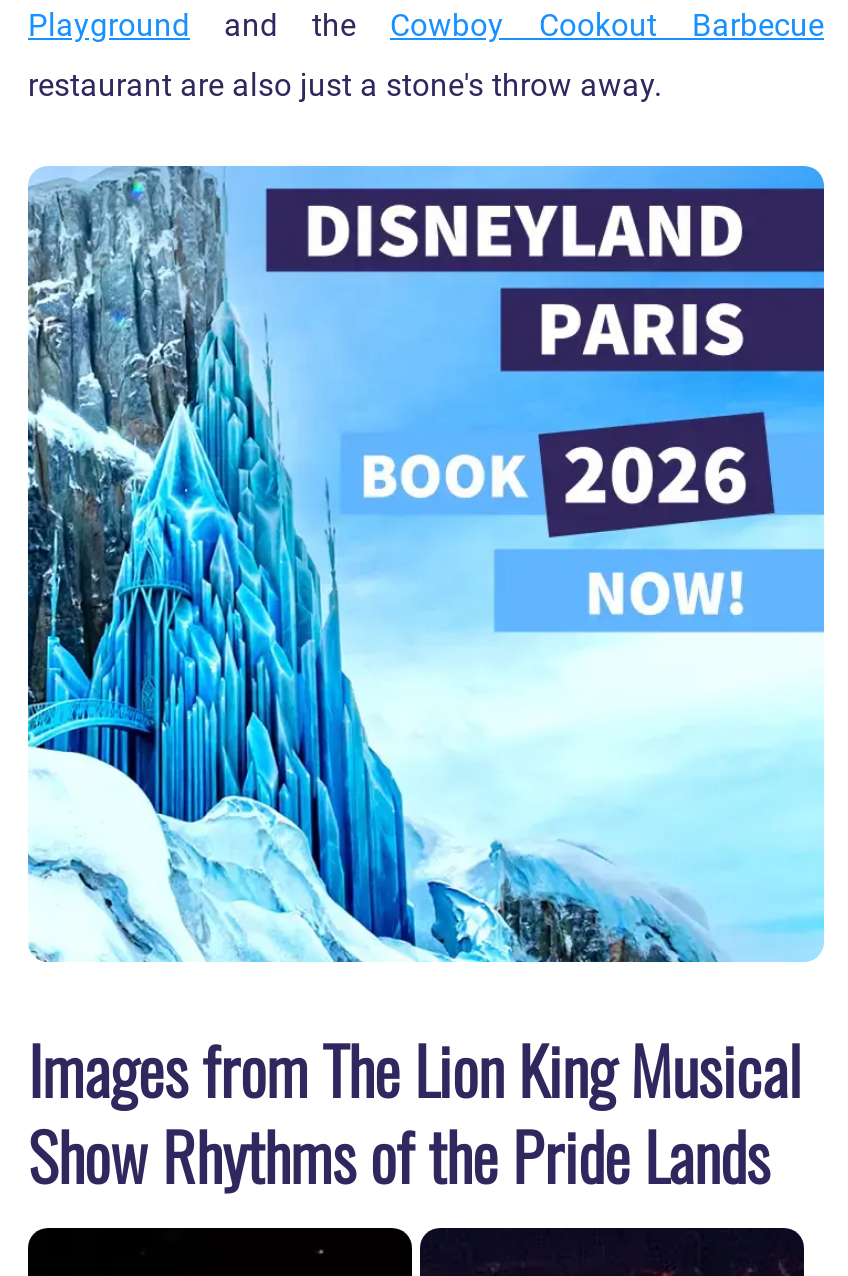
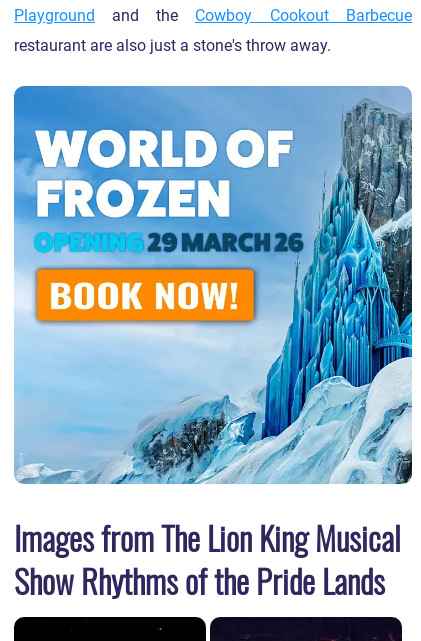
- [image]
+ [image]
